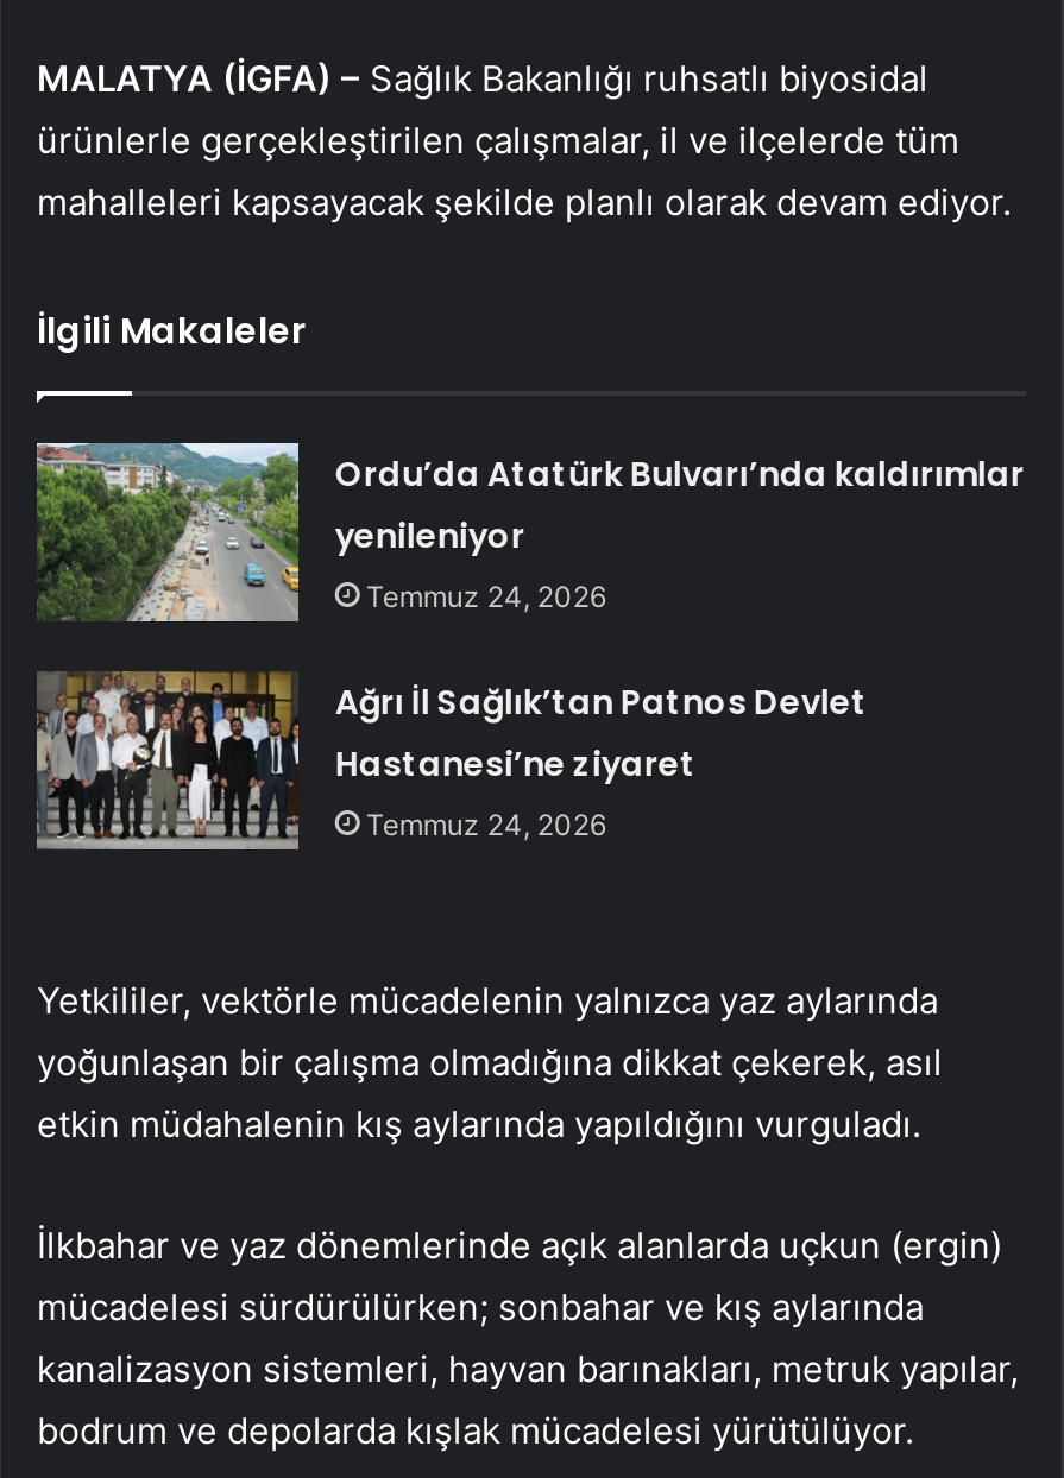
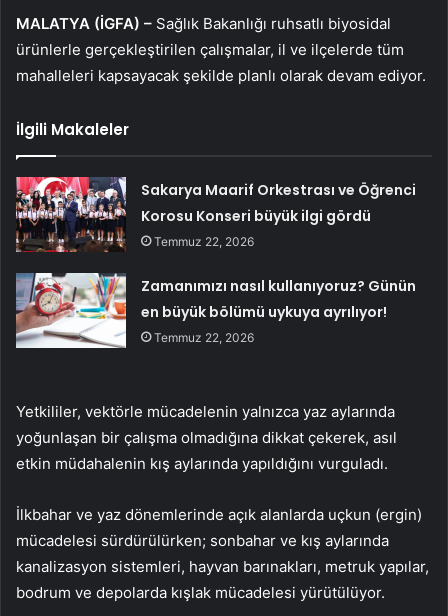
- [image]
- Ordu’da Atatürk Bulvarı’nda kaldırımlar
- yenileniyor
- Temmuz 24, 2026
+ [image]
+ Sakarya Maarif Orkestrası ve Öğrenci
+ Korosu Konseri büyük ilgi gördü
+ Temmuz 22, 2026

- [image]
- Ağrı İl Sağlık’tan Patnos Devlet
- Hastanesi’ne ziyaret
- Temmuz 24, 2026
+ [image]
+ Zamanımızı nasıl kullanıyoruz? Günün
+ en büyük bölümü uykuya ayrılıyor!
+ Temmuz 22, 2026
